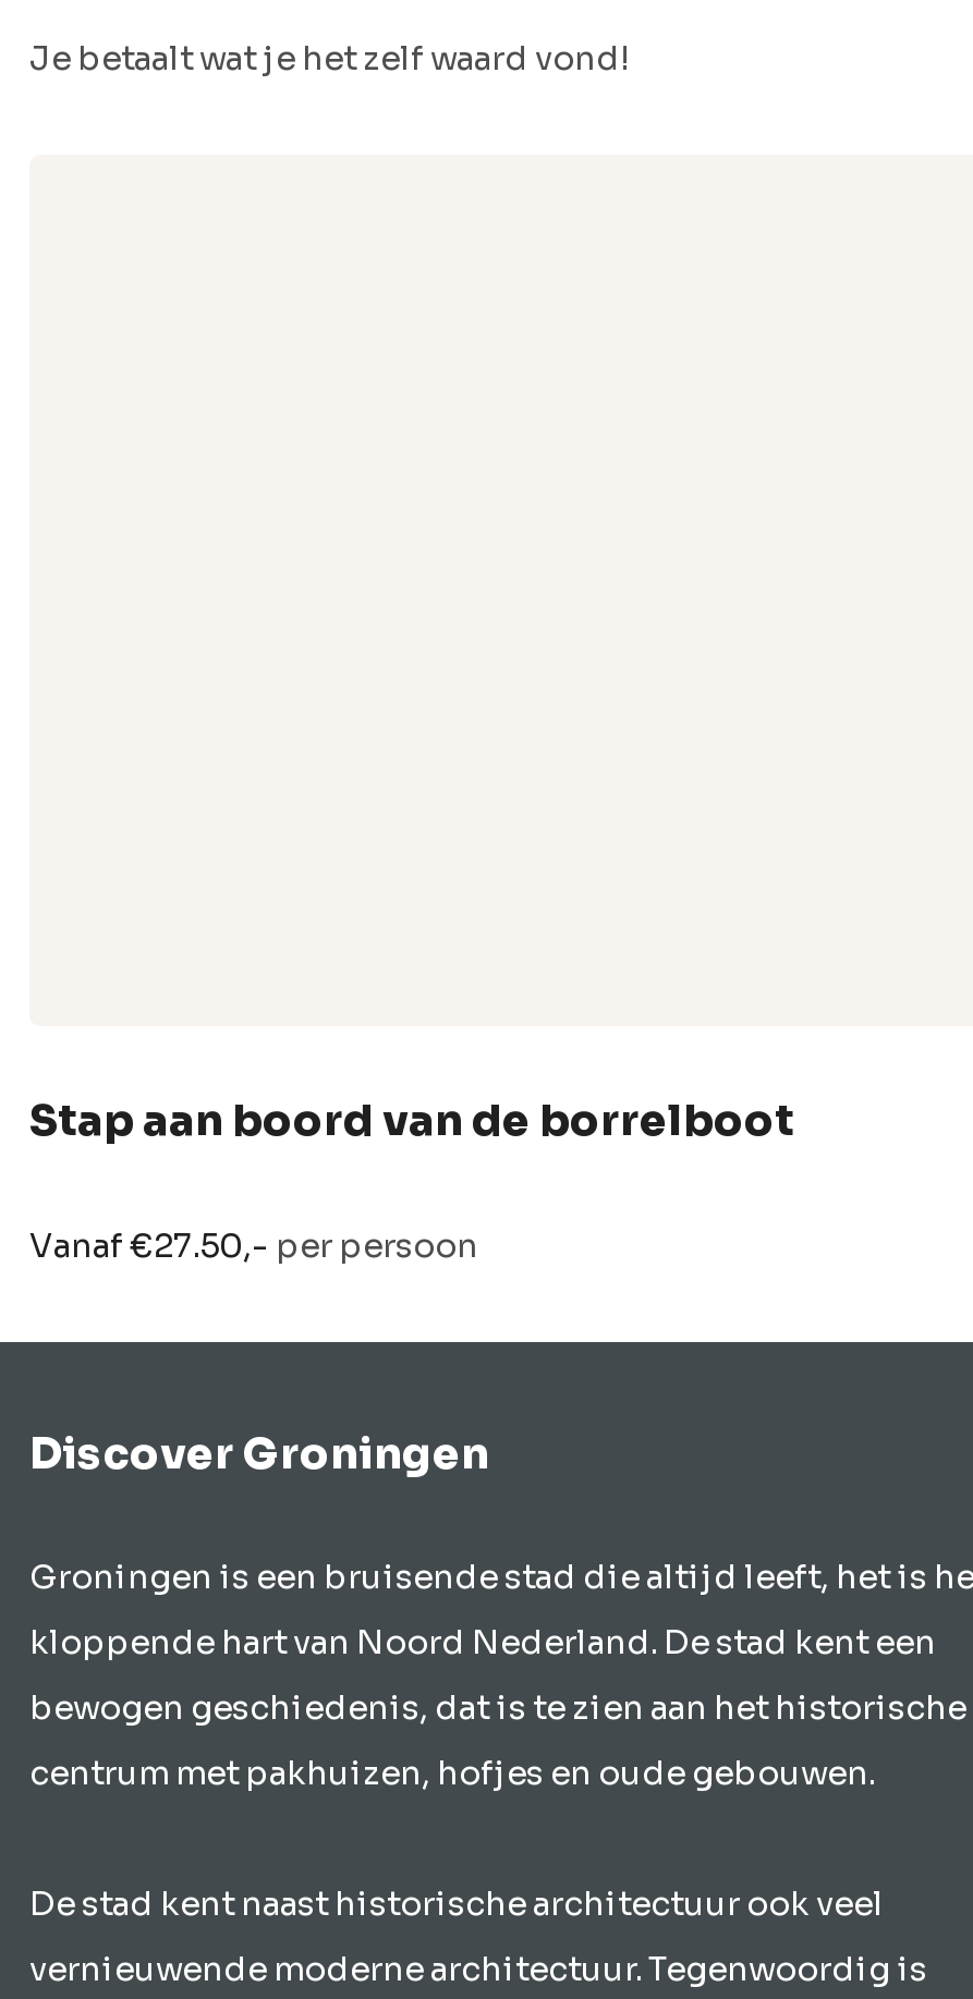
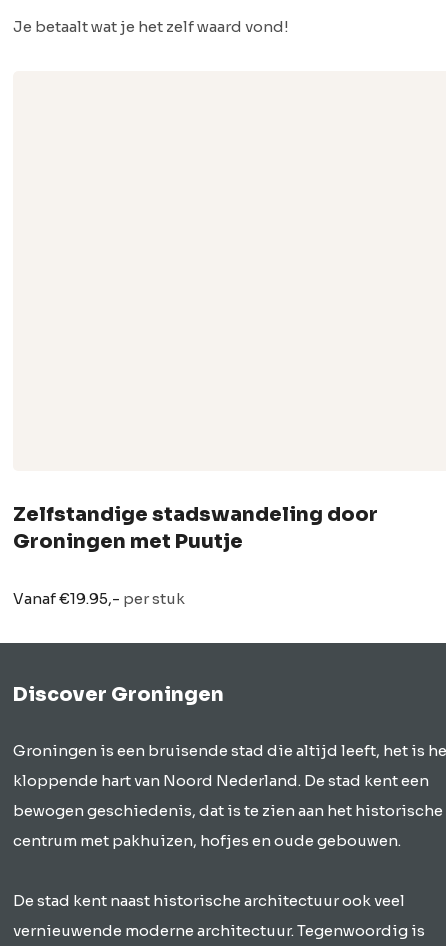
- Stap aan boord van de borrelboot
+ Zelfstandige stadswandeling door
+ Groningen met Puutje

- Vanaf €27.50,- per persoon
+ Vanaf €19.95,- per stuk
